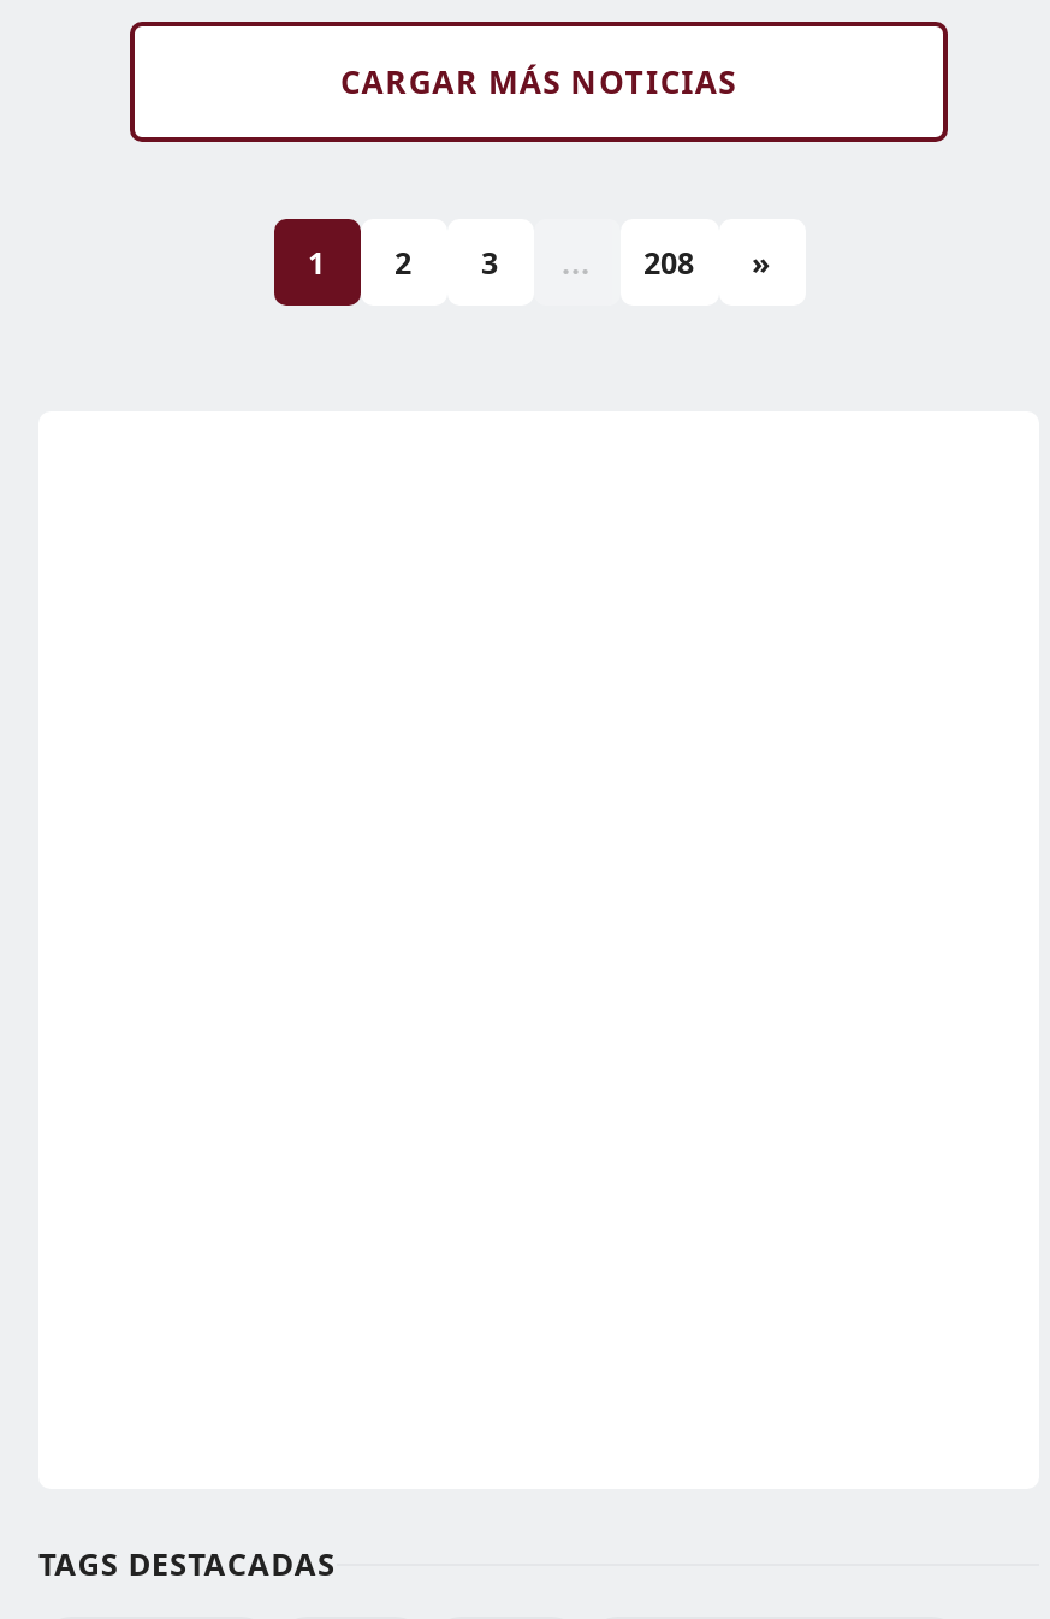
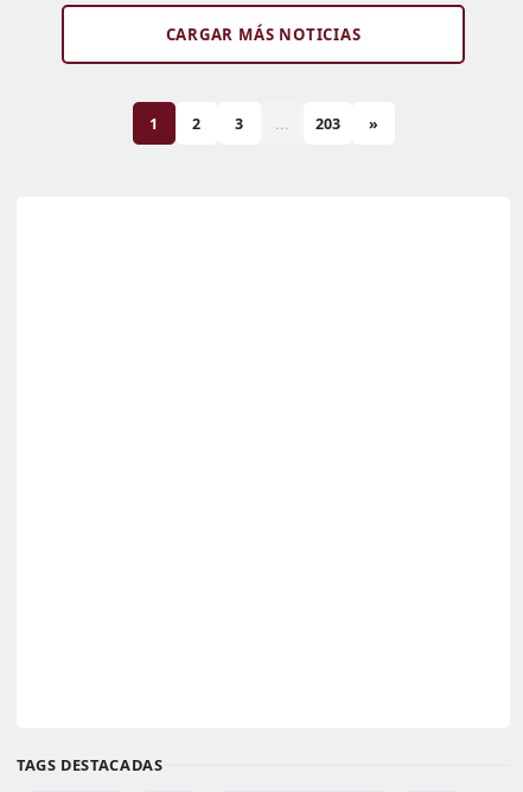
- 208
+ 203
